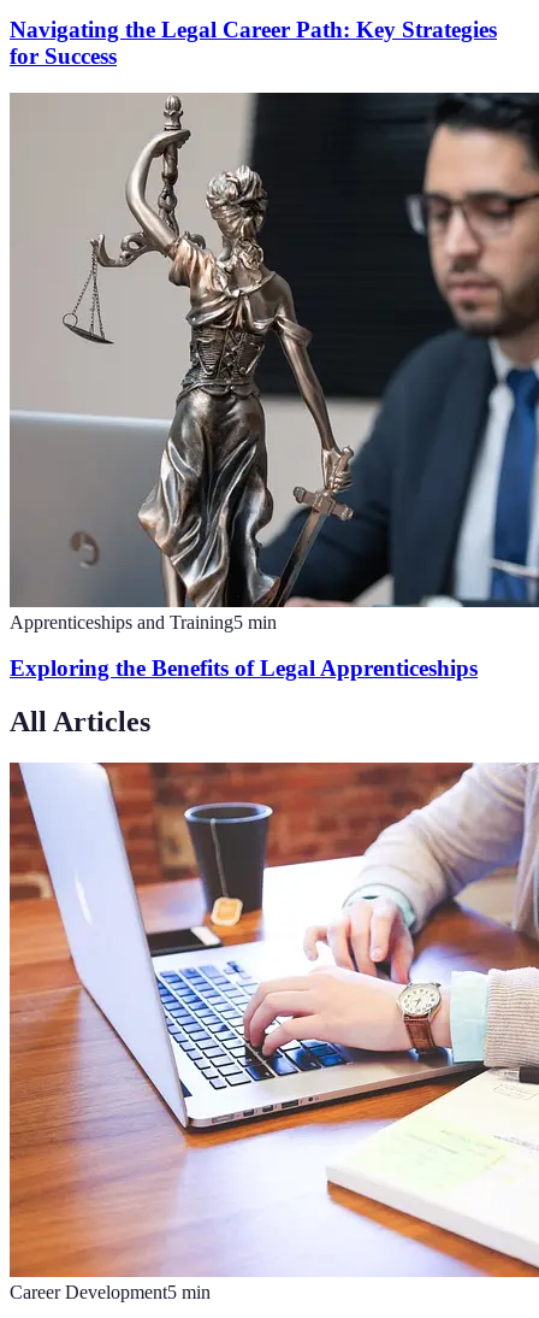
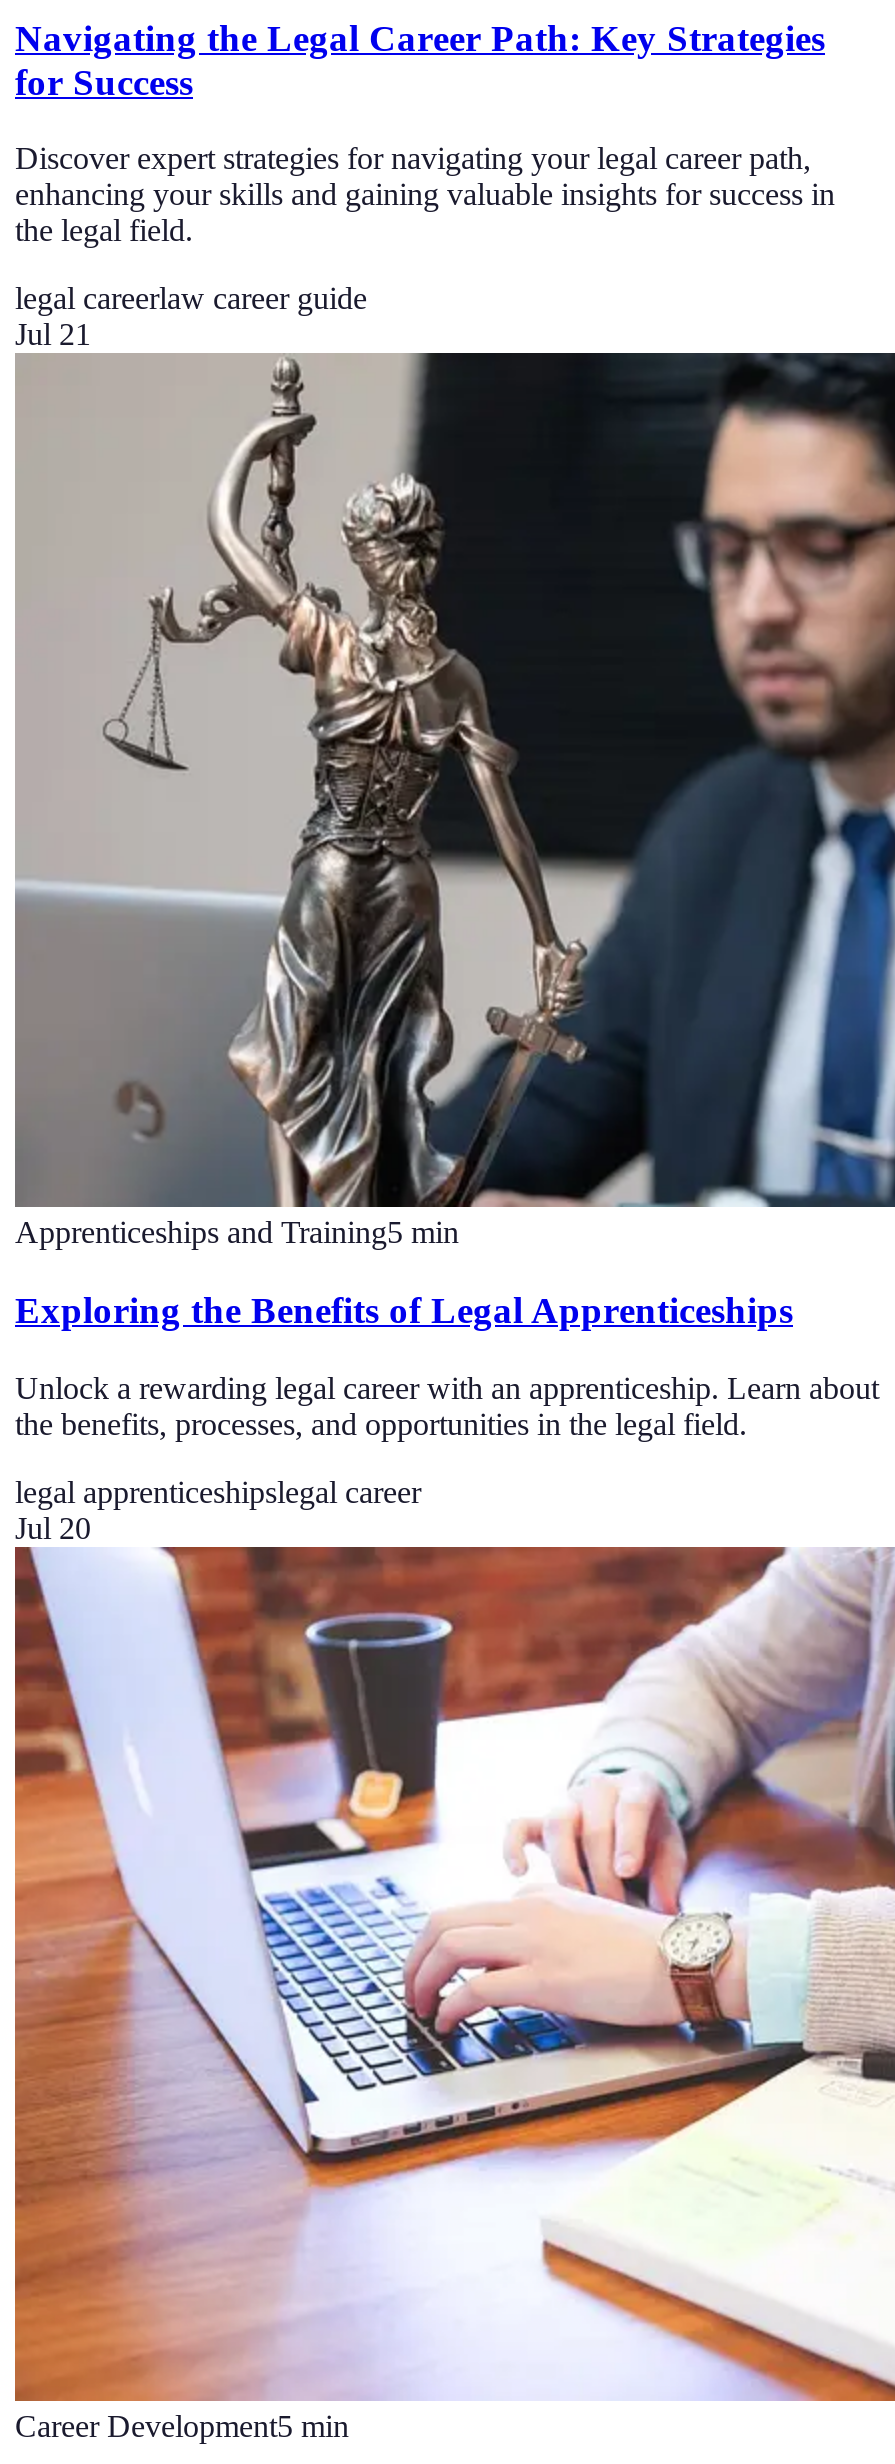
+ Discover expert strategies for navigating your legal career path,
+ enhancing your skills and gaining valuable insights for success in
+ the legal field.
+ legal careerlaw career guide
+ Jul 21

- All Articles
+ Unlock a rewarding legal career with an apprenticeship. Learn about
+ the benefits, processes, and opportunities in the legal field.
+ legal apprenticeshipslegal career
+ Jul 20
